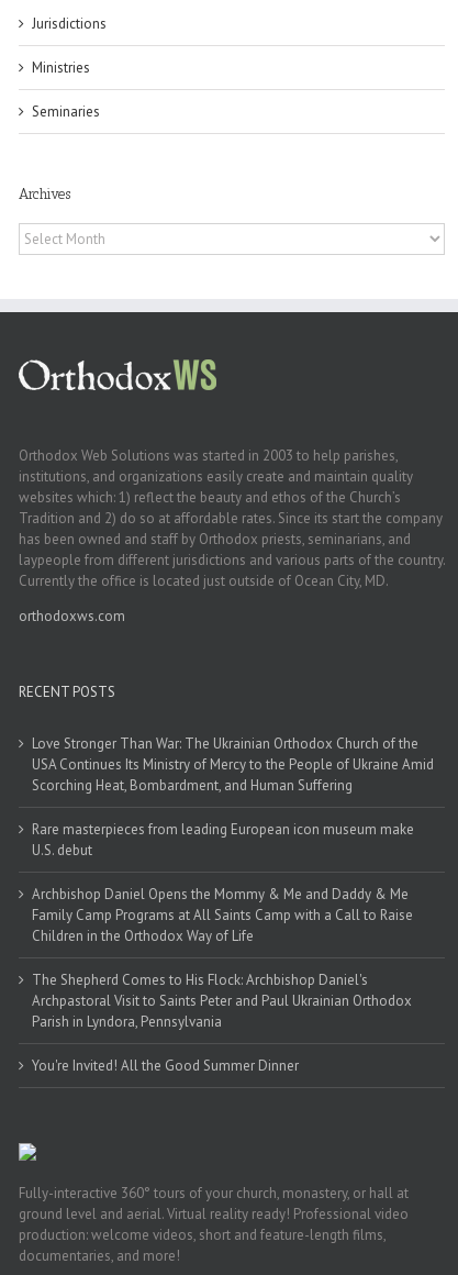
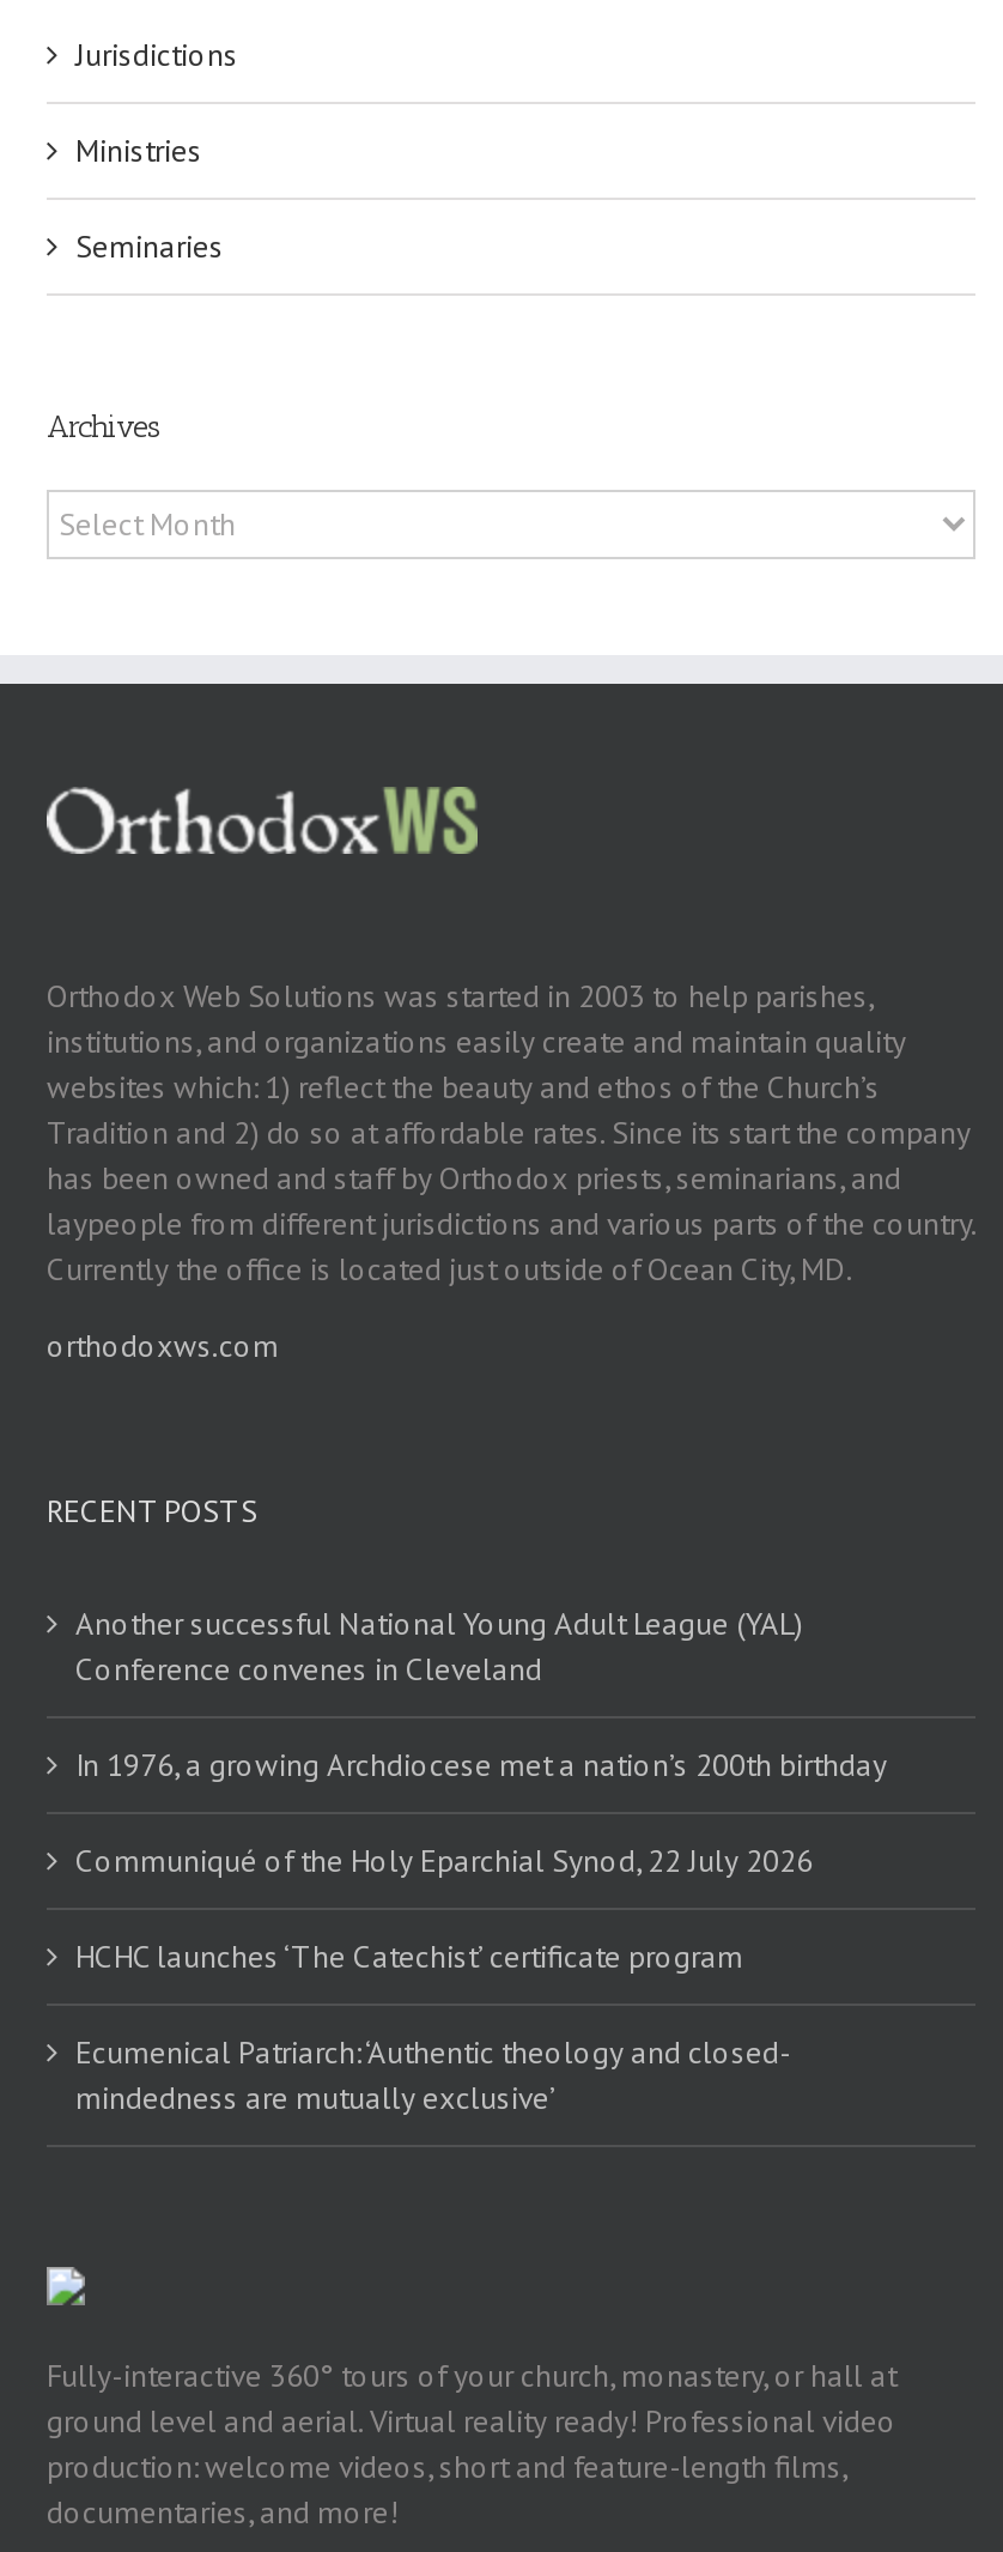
- Love Stronger Than War: The Ukrainian Orthodox Church of the
- USA Continues Its Ministry of Mercy to the People of Ukraine Amid
- Scorching Heat, Bombardment, and Human Suffering
+ Another successful National Young Adult League (YAL)
+ Conference convenes in Cleveland

- Rare masterpieces from leading European icon museum make
- U.S. debut
+ In 1976, a growing Archdiocese met a nation’s 200th birthday

- Archbishop Daniel Opens the Mommy & Me and Daddy & Me
- Family Camp Programs at All Saints Camp with a Call to Raise
- Children in the Orthodox Way of Life
+ Communiqué of the Holy Eparchial Synod, 22 July 2026

- The Shepherd Comes to His Flock: Archbishop Daniel's
- Archpastoral Visit to Saints Peter and Paul Ukrainian Orthodox
- Parish in Lyndora, Pennsylvania
+ HCHC launches ‘The Catechist’ certificate program

- You're Invited! All the Good Summer Dinner
+ Ecumenical Patriarch: ‘Authentic theology and closed-
+ mindedness are mutually exclusive’
